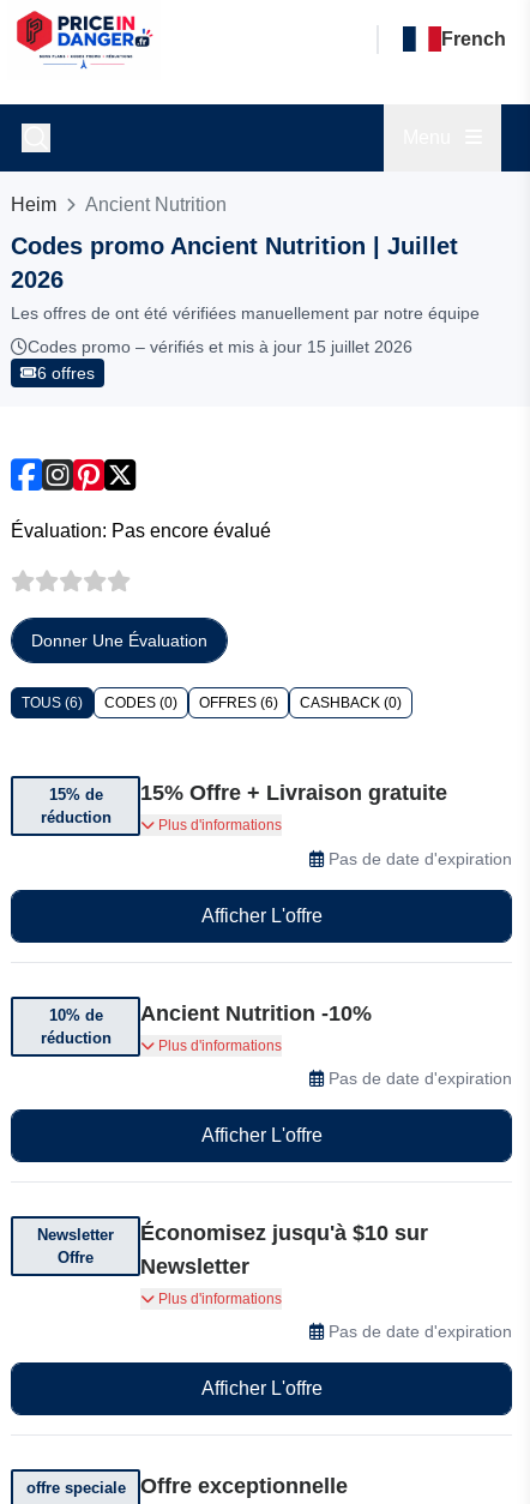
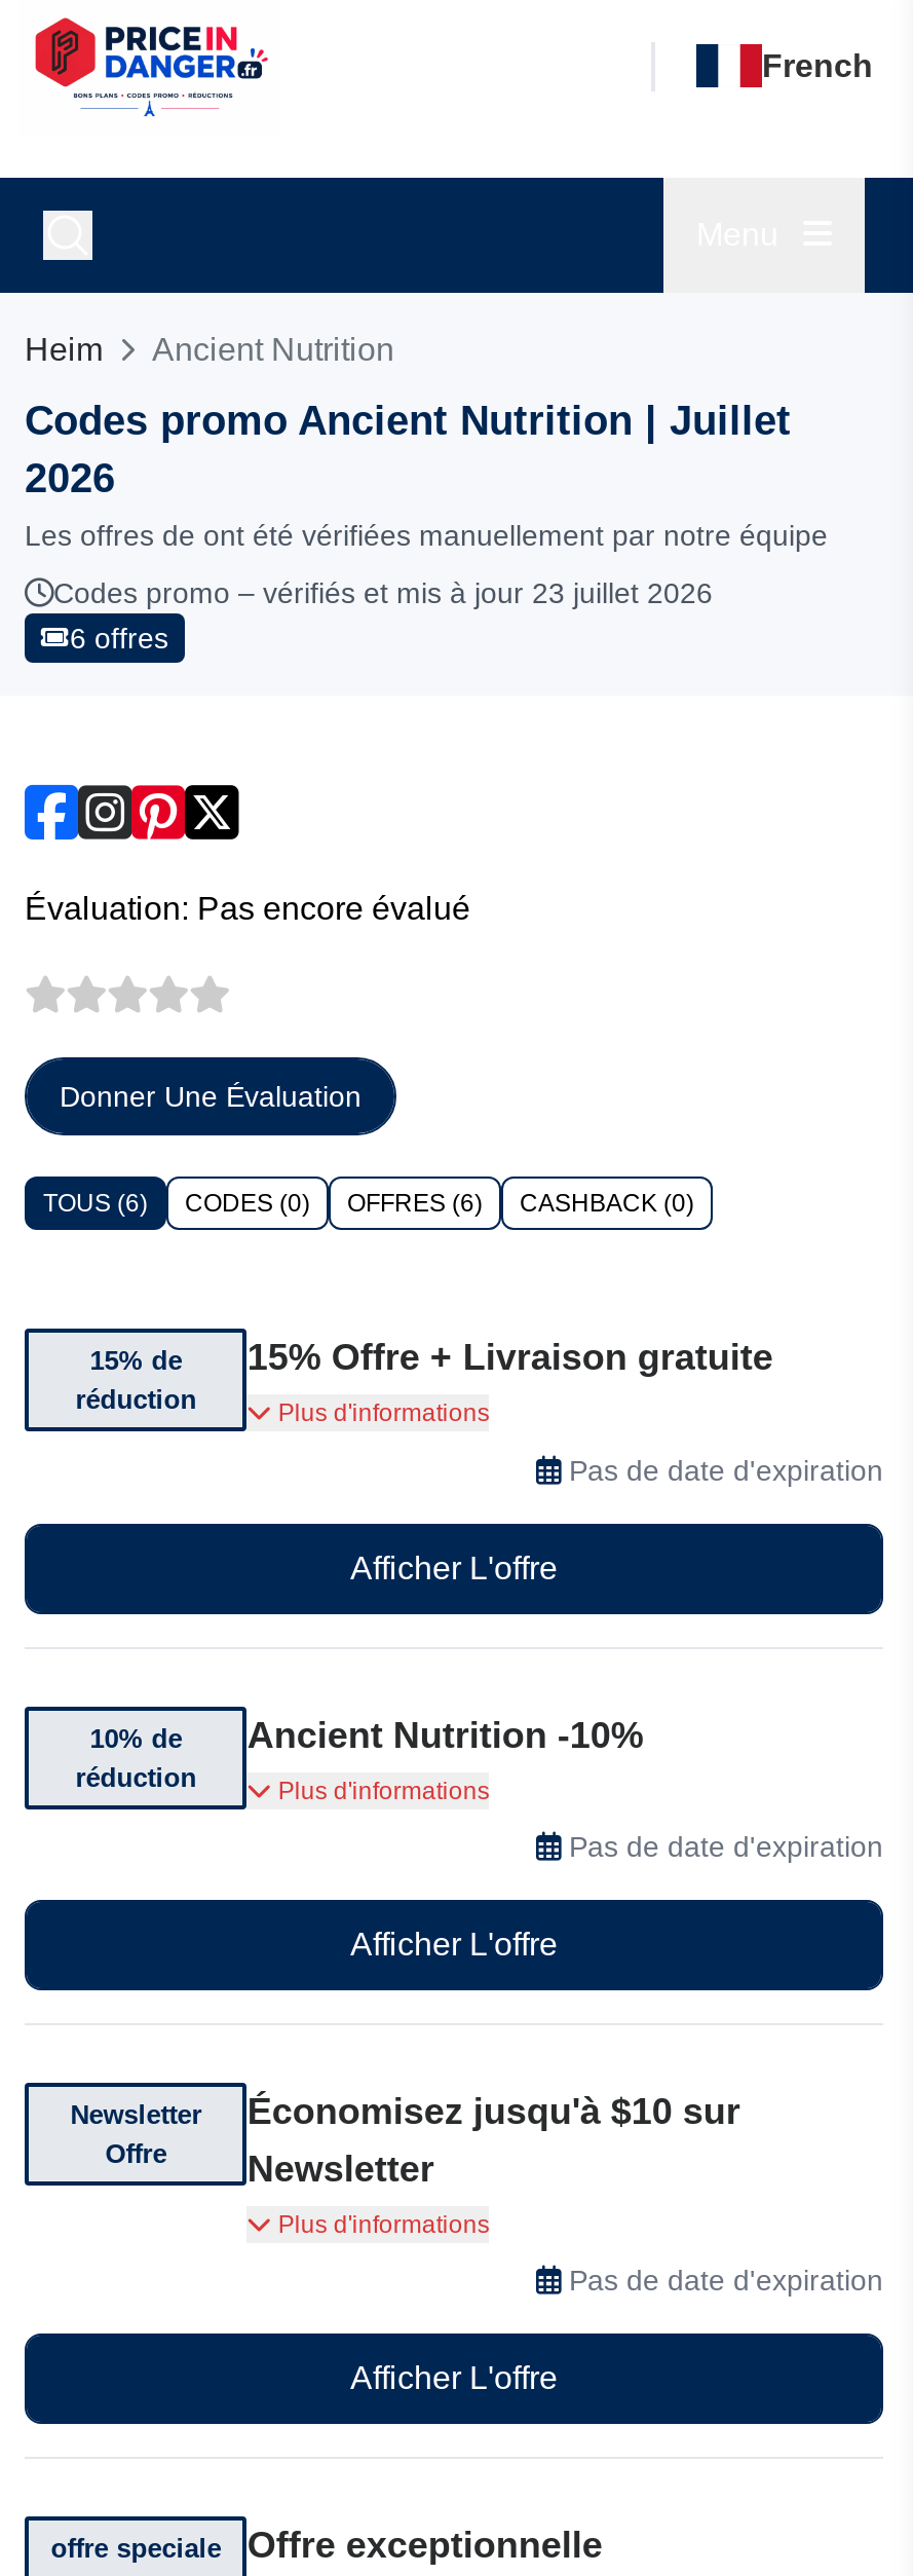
- Codes promo – vérifiés et mis à jour 15 juillet 2026
+ Codes promo – vérifiés et mis à jour 23 juillet 2026
